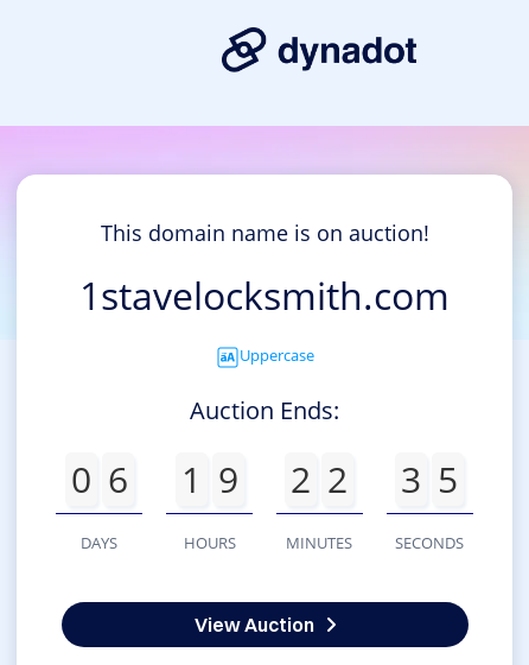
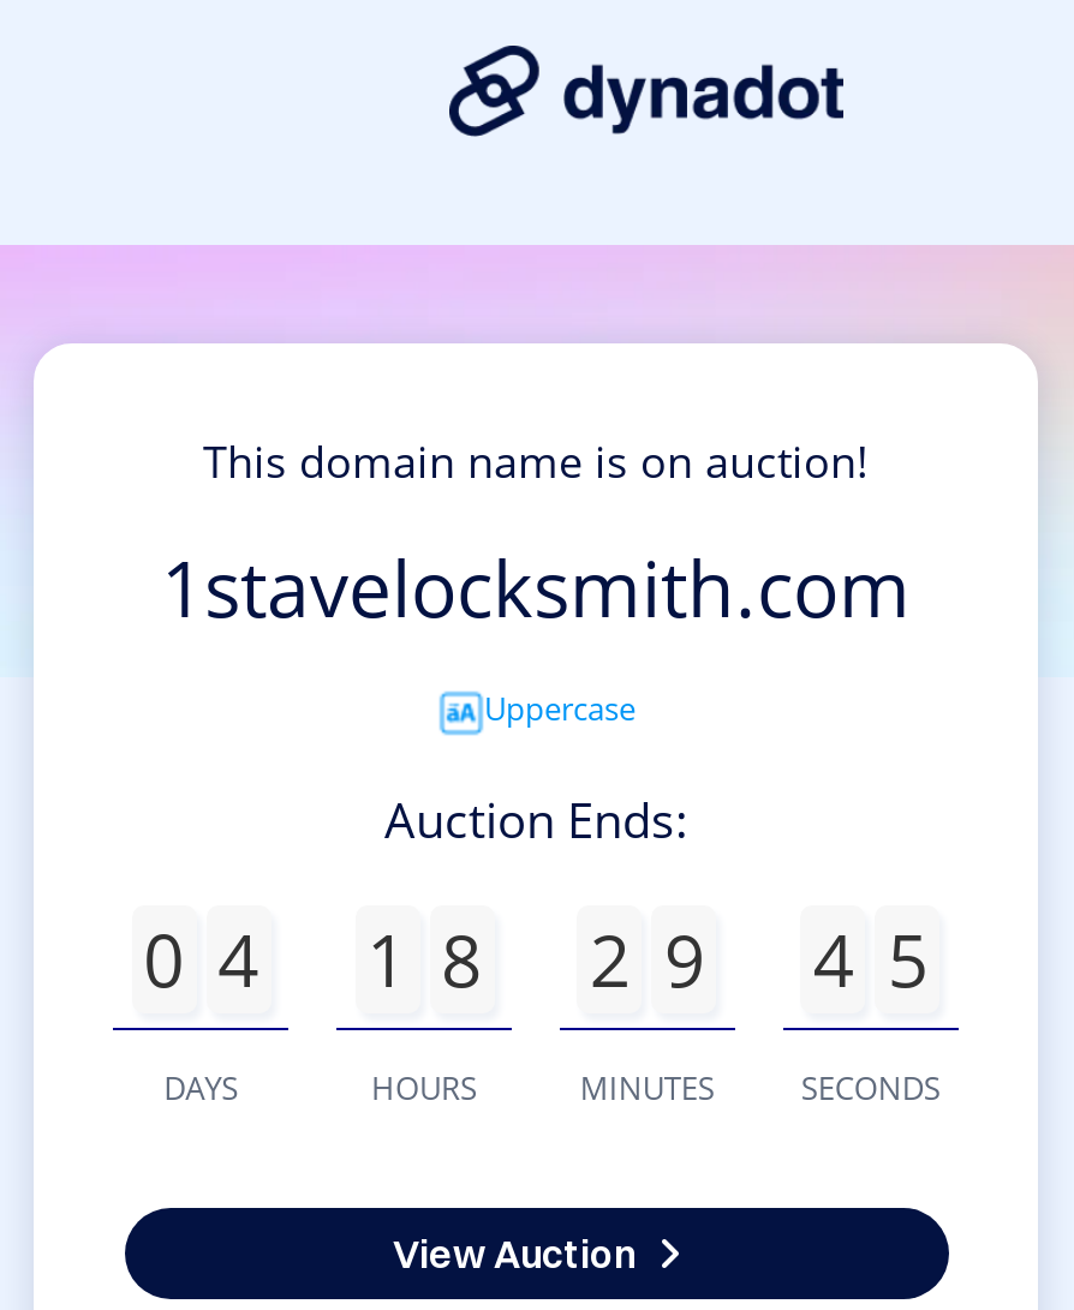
- 0 6
+ 0 4

- 1 9
+ 1 8

- 2 2
+ 2 9

- 3 5
+ 4 5
